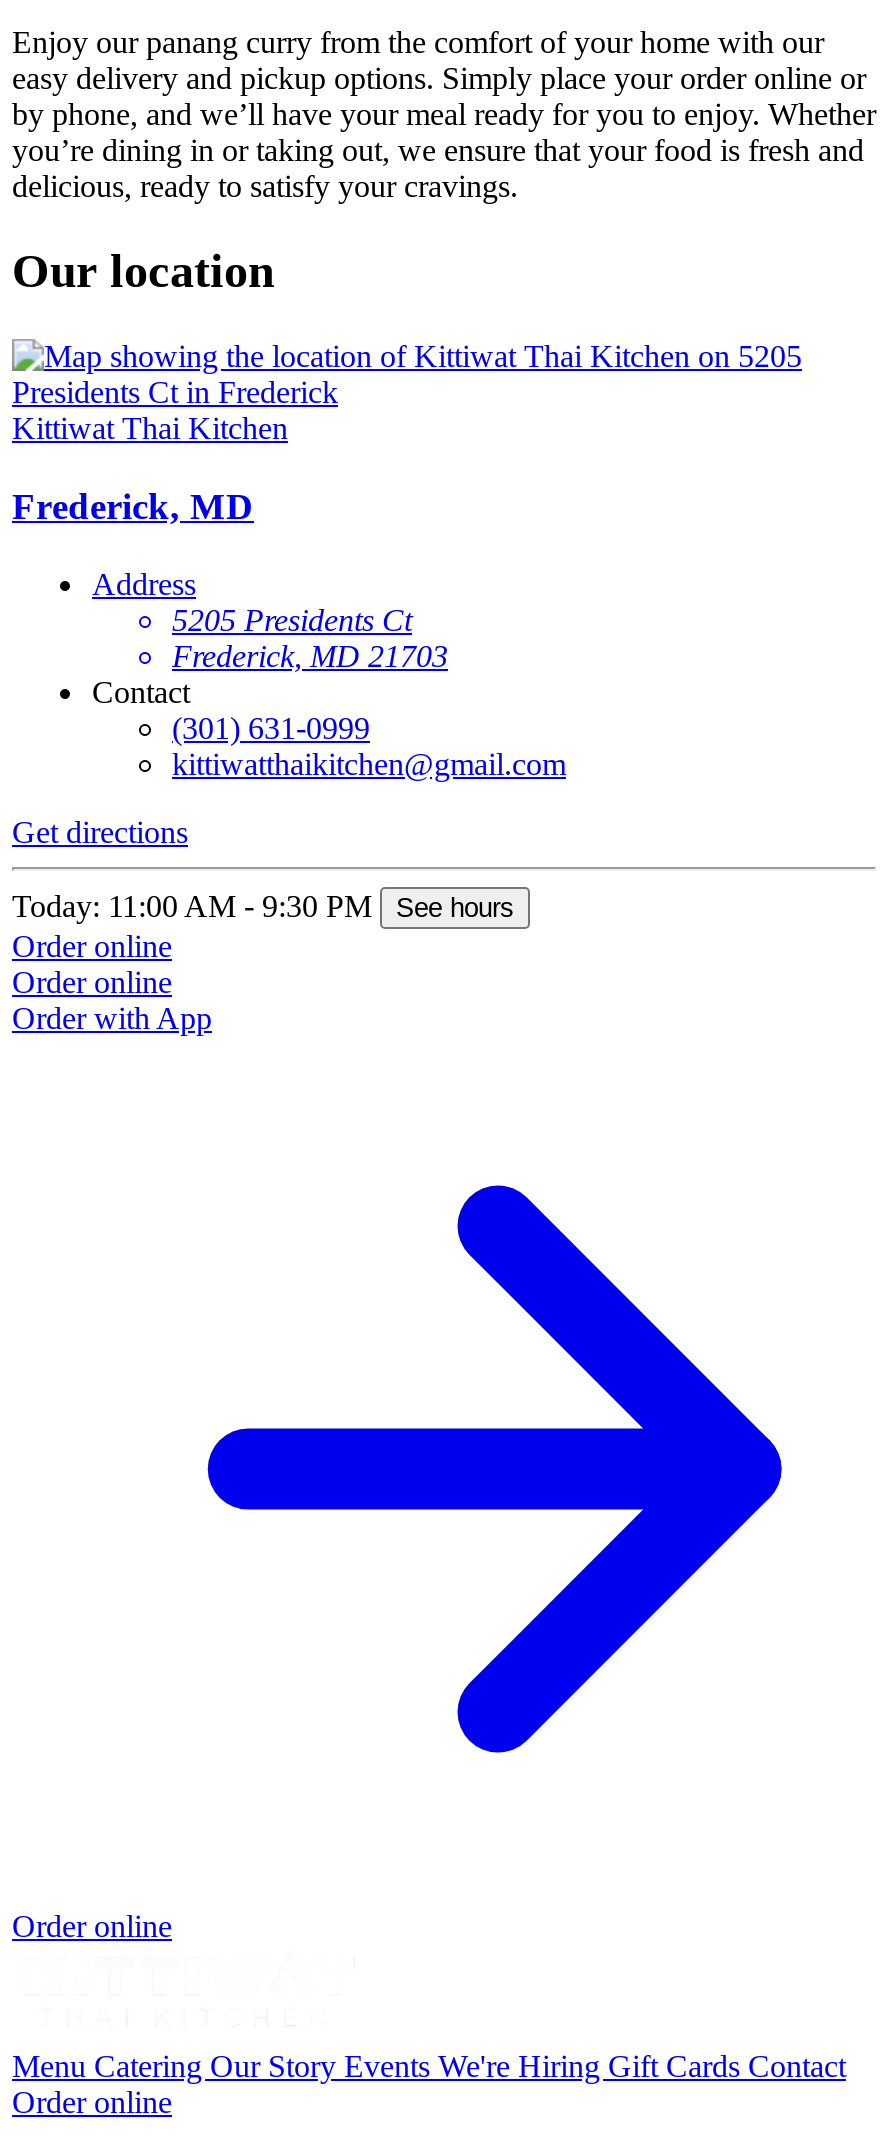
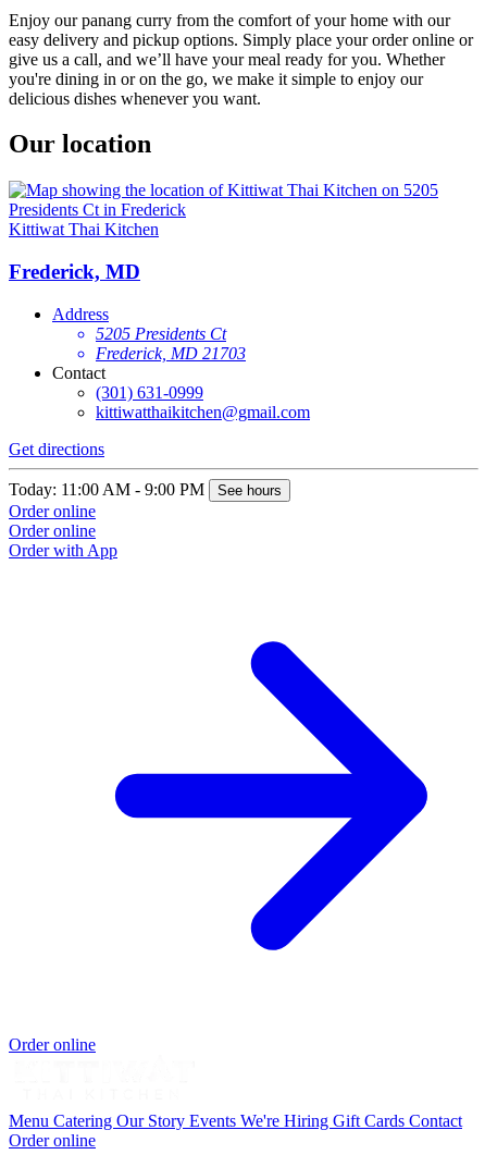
- by phone, and we’ll have your meal ready for you to enjoy. Whether
- you’re dining in or taking out, we ensure that your food is fresh and
- delicious, ready to satisfy your cravings.
+ give us a call, and we’ll have your meal ready for you. Whether
+ you're dining in or on the go, we make it simple to enjoy our
+ delicious dishes whenever you want.

- Today: 11:00 AM - 9:30 PM See hours
+ Today: 11:00 AM - 9:00 PM See hours
